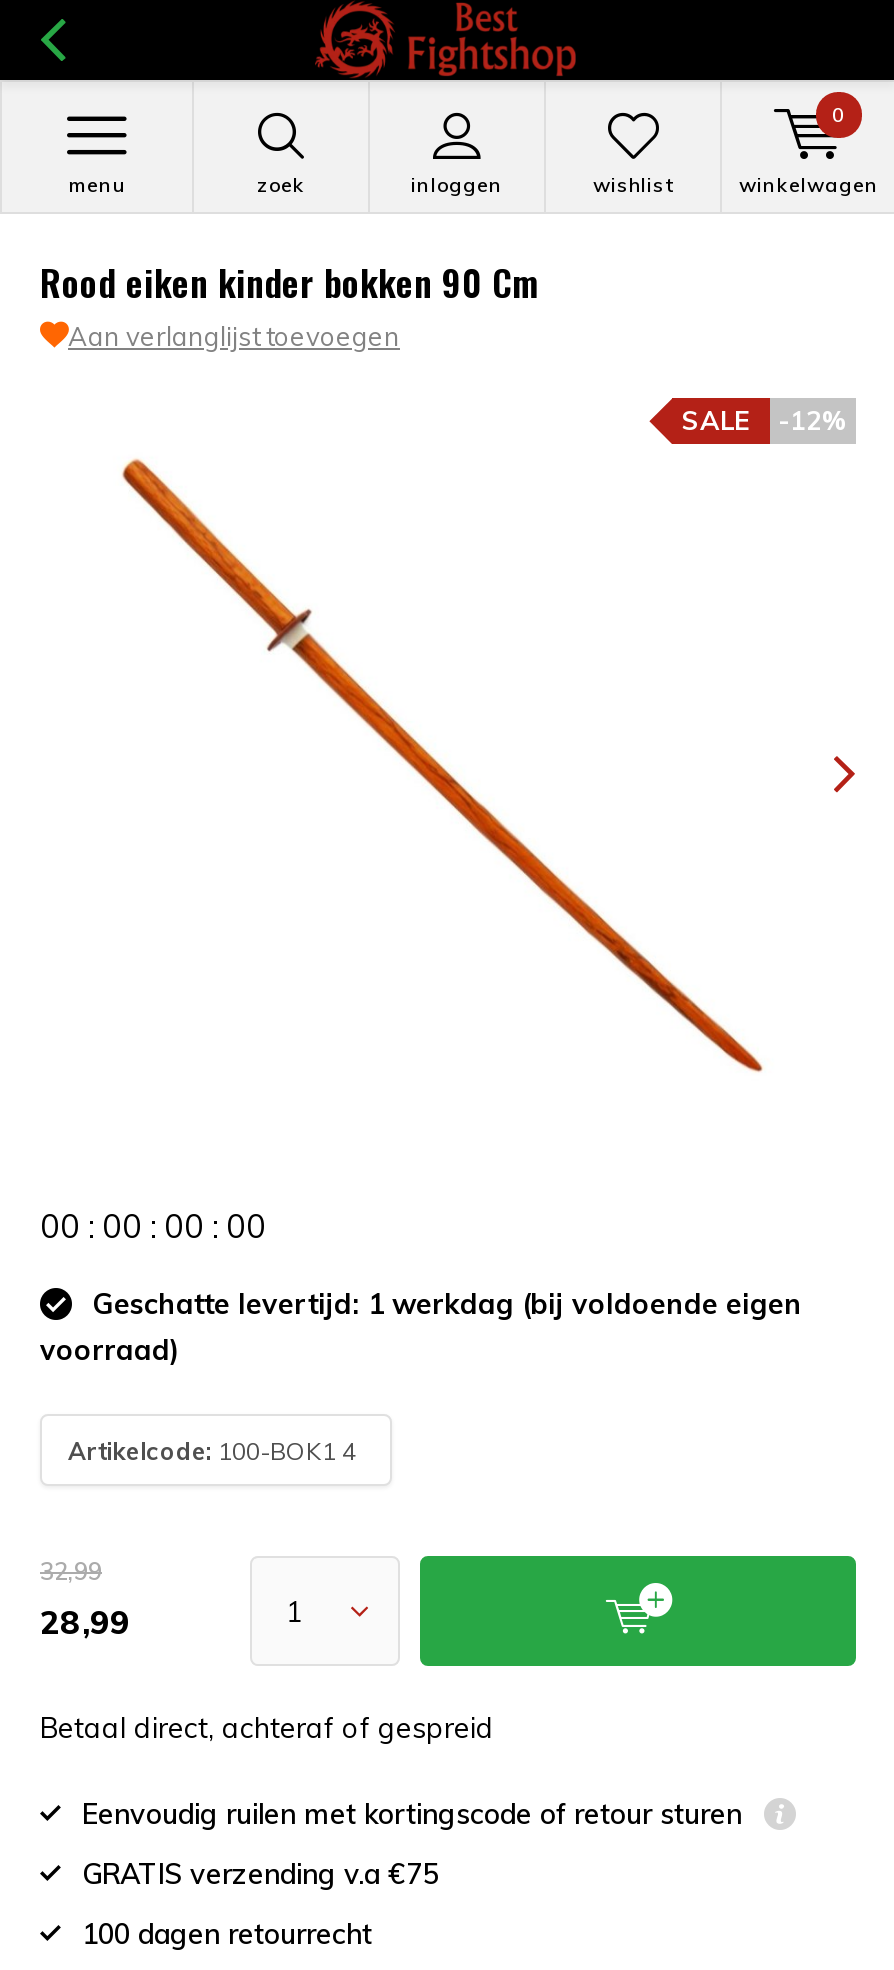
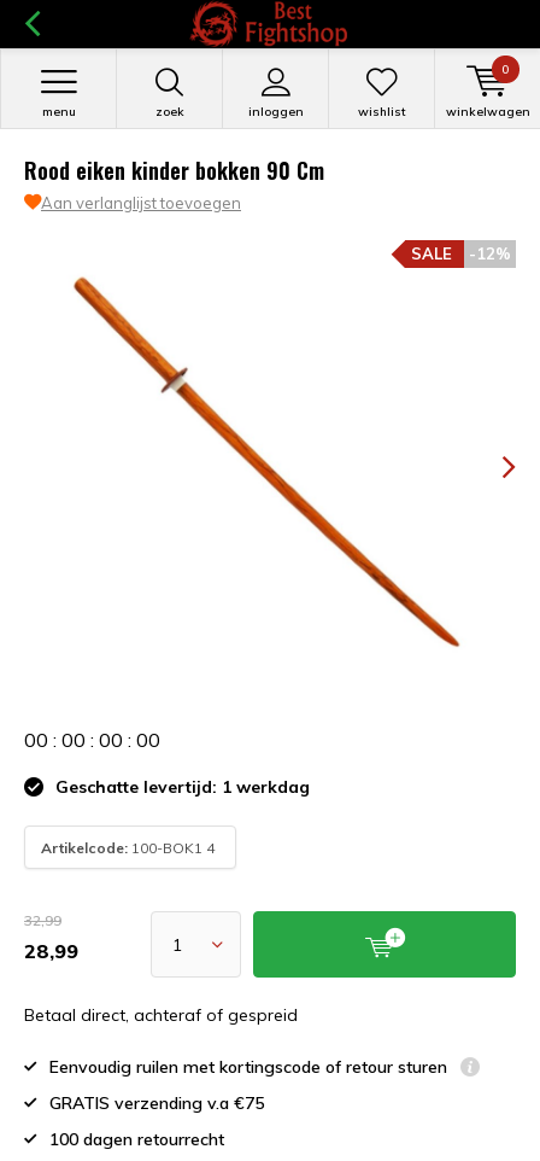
- Geschatte levertijd: 1 werkdag (bij voldoende eigen
- voorraad)
+ Geschatte levertijd: 1 werkdag
